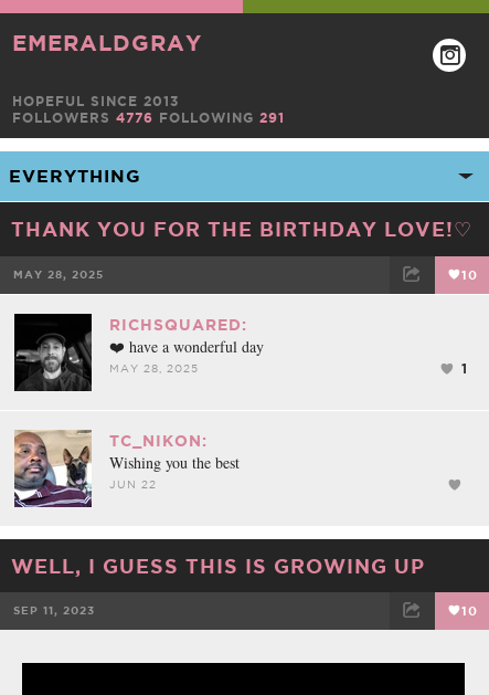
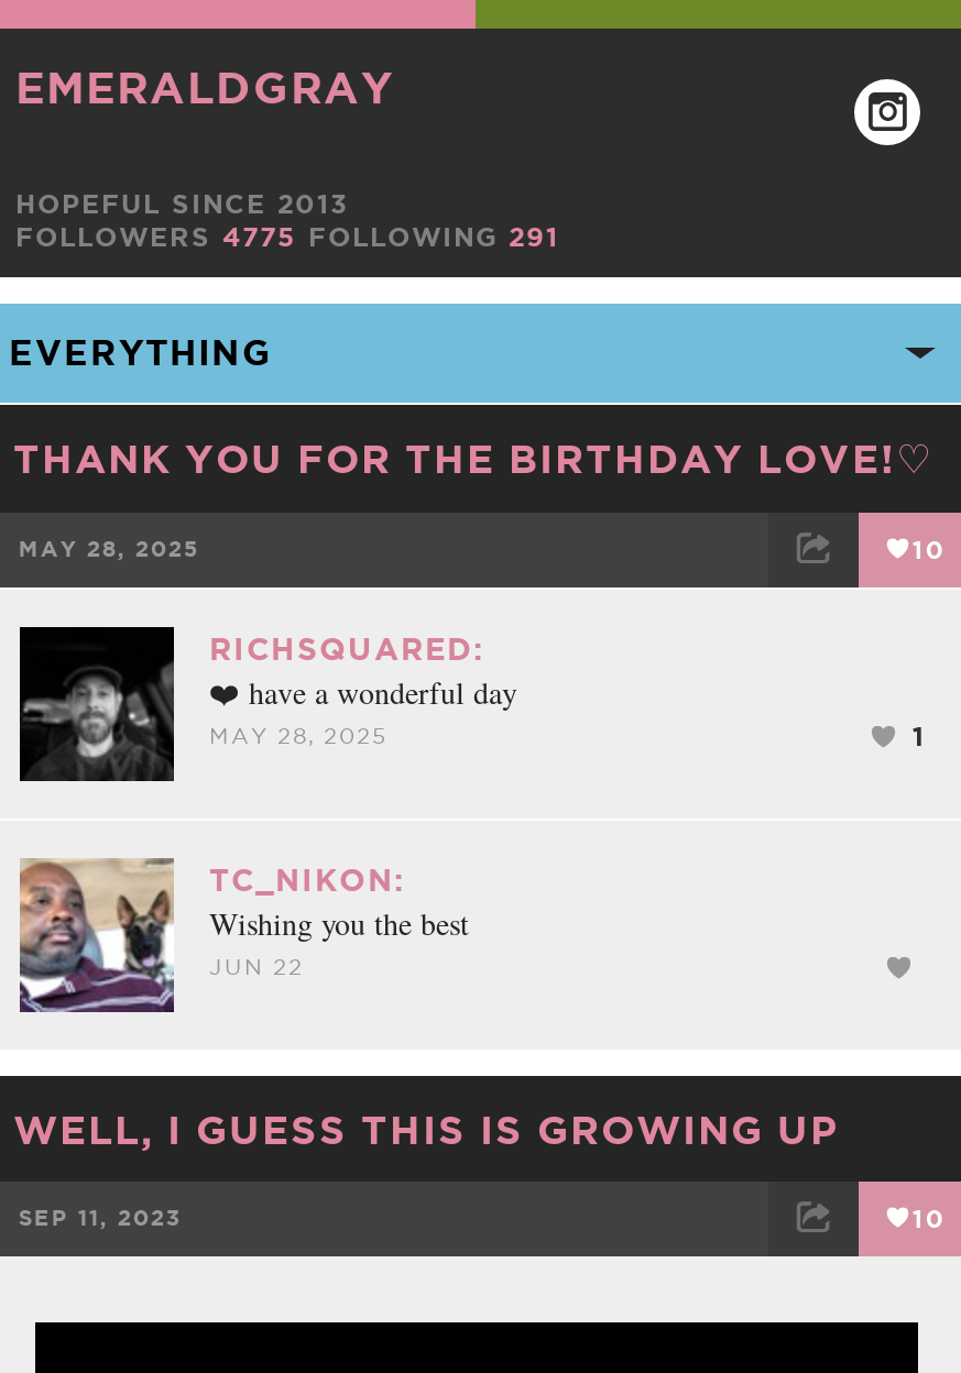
- FOLLOWERS 4776 FOLLOWING 291
+ FOLLOWERS 4775 FOLLOWING 291
